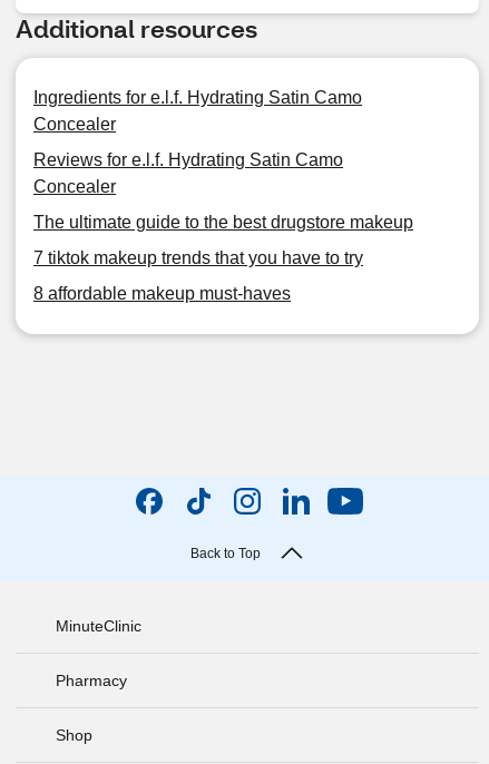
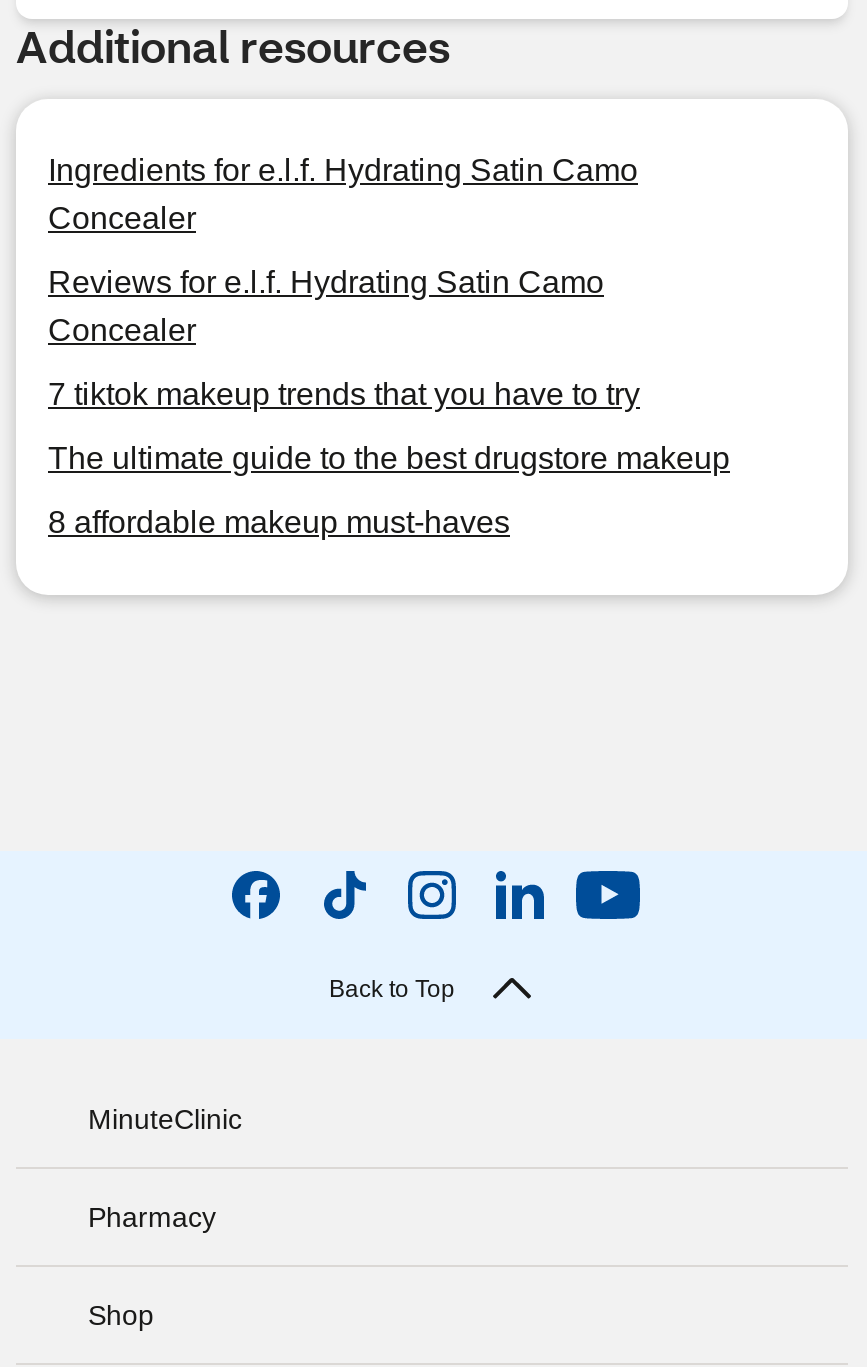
moved down: The ultimate guide to the best drugstore makeup

moved up: 7 tiktok makeup trends that you have to try
